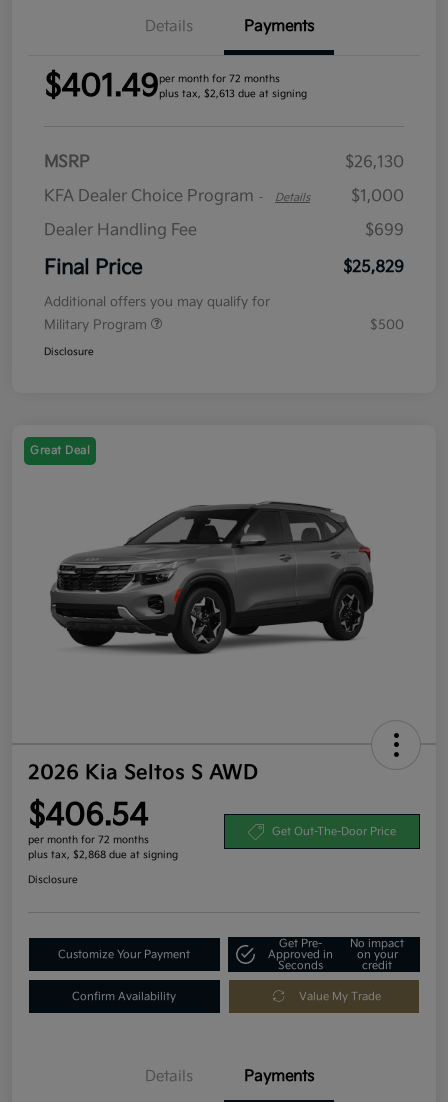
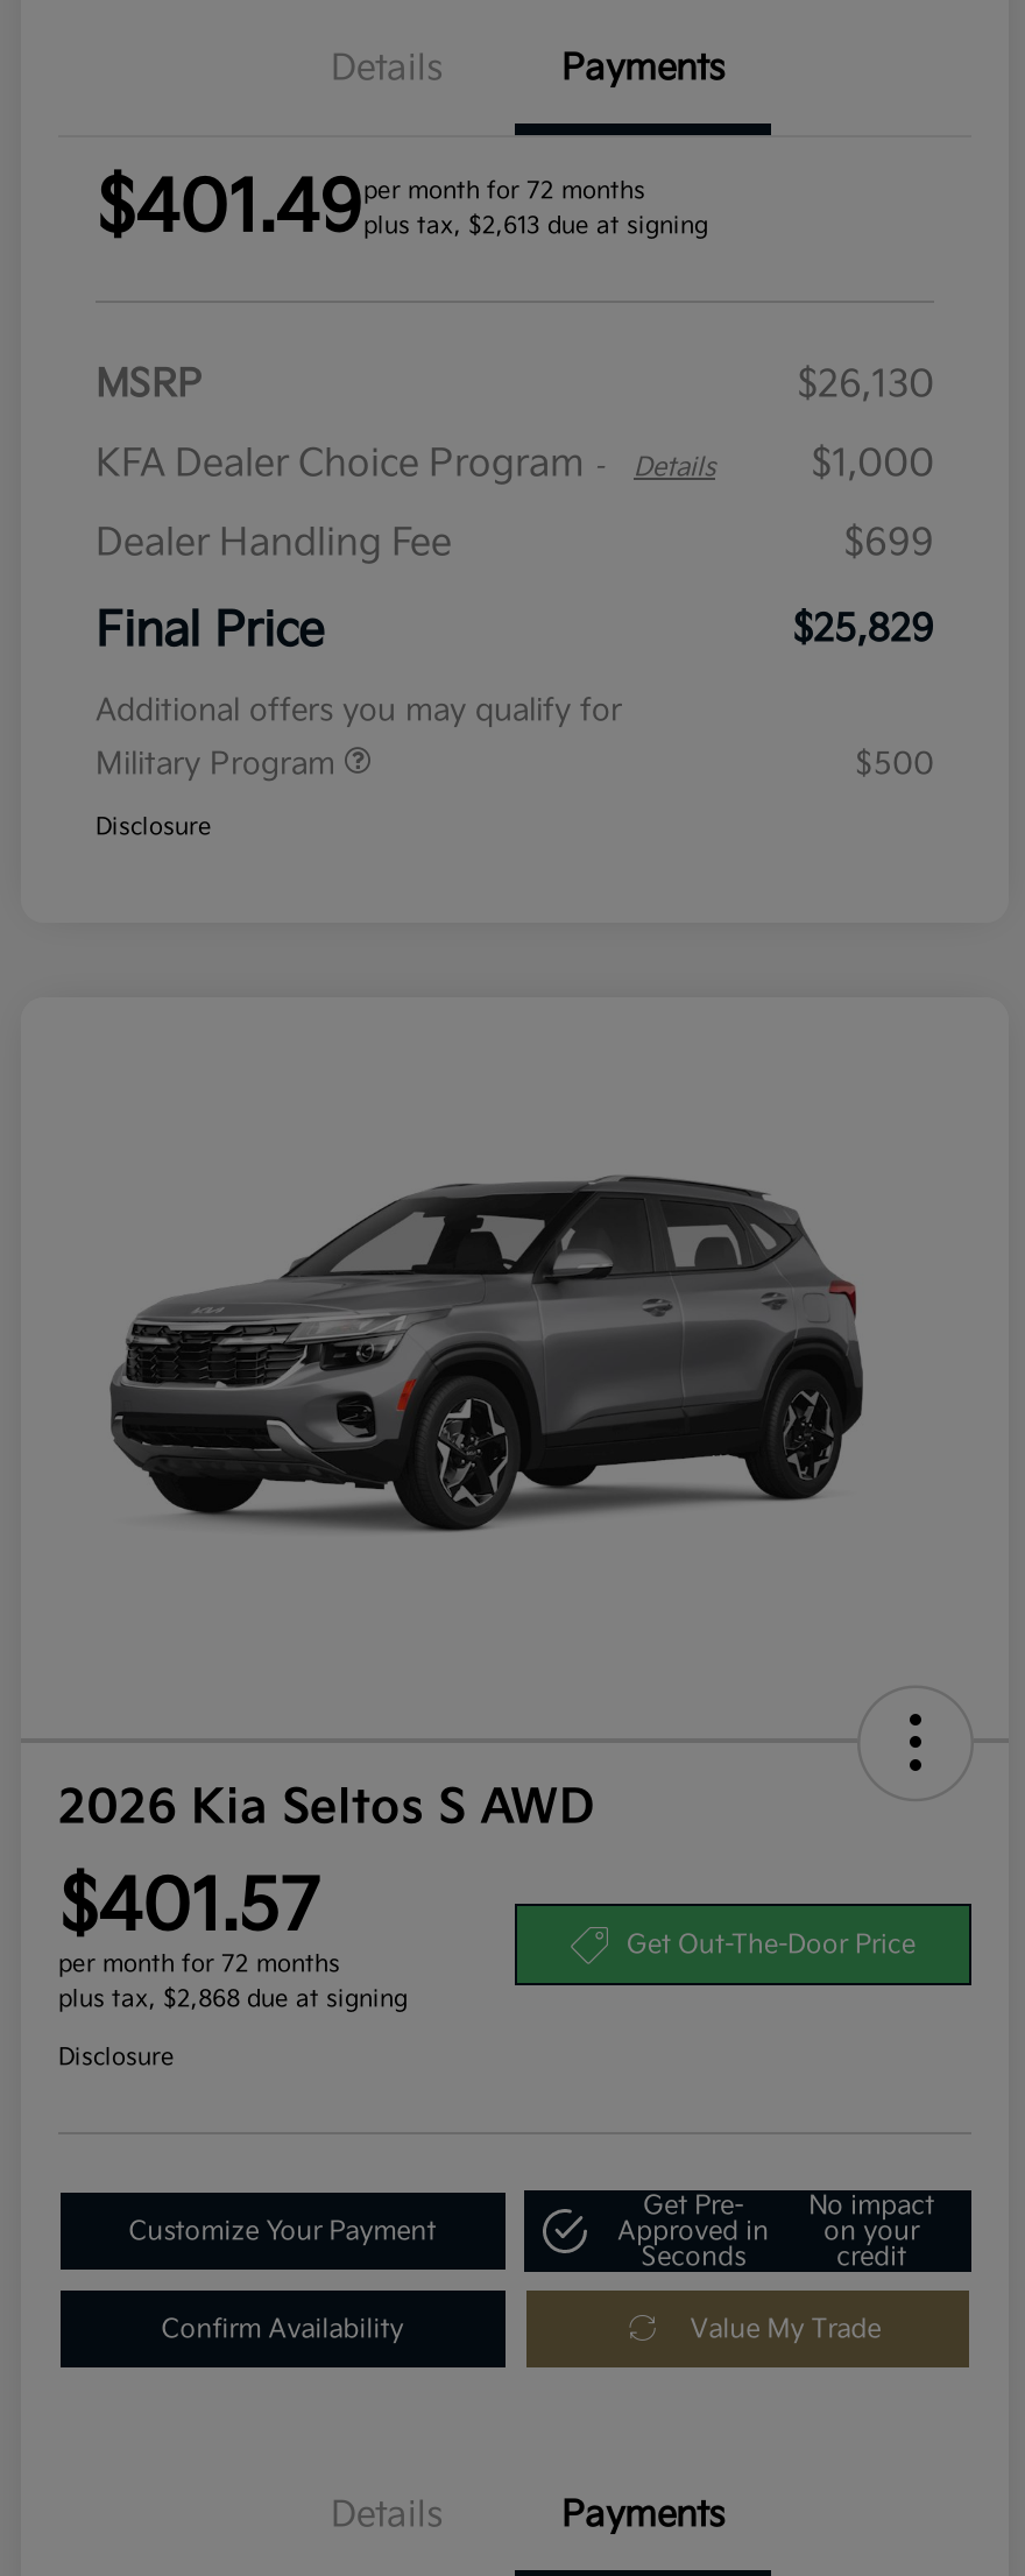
- Great Deal

- $406.54
+ $401.57
